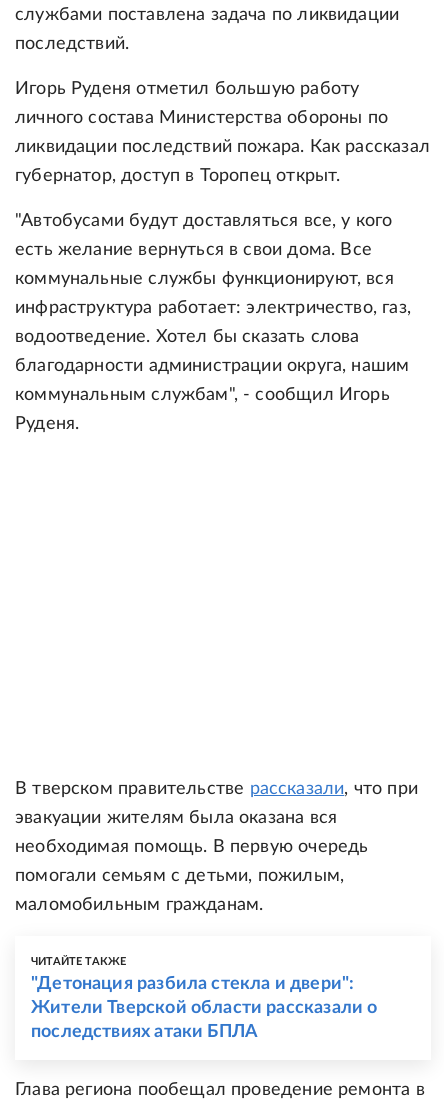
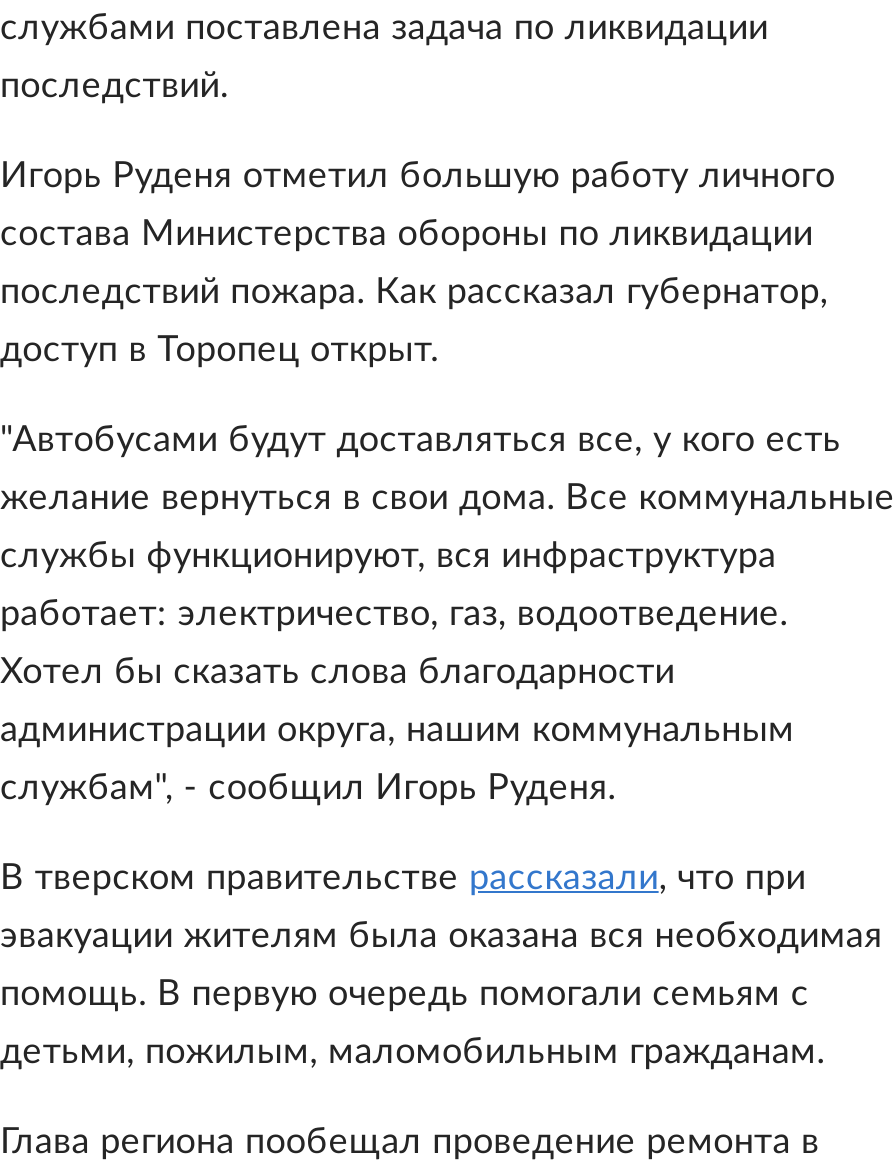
- эвакуации жителям была оказана вся
- необходимая помощь. В первую очередь
- помогали семьям с детьми, пожилым,
- маломобильным гражданам.
- ЧИТАЙТЕ ТАКЖЕ
- "Детонация разбила стекла и двери":
- Жители Тверской области рассказали о
- последствиях атаки БПЛА
+ эвакуации жителям была оказана вся необходимая
+ помощь. В первую очередь помогали семьям с
+ детьми, пожилым, маломобильным гражданам.
